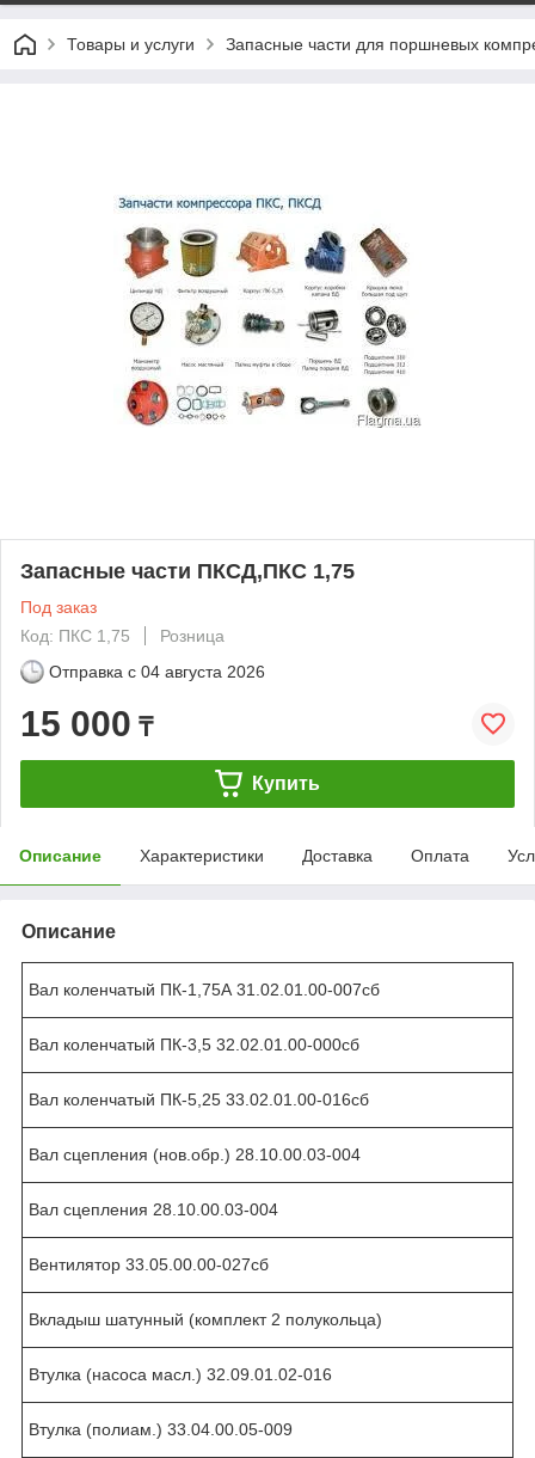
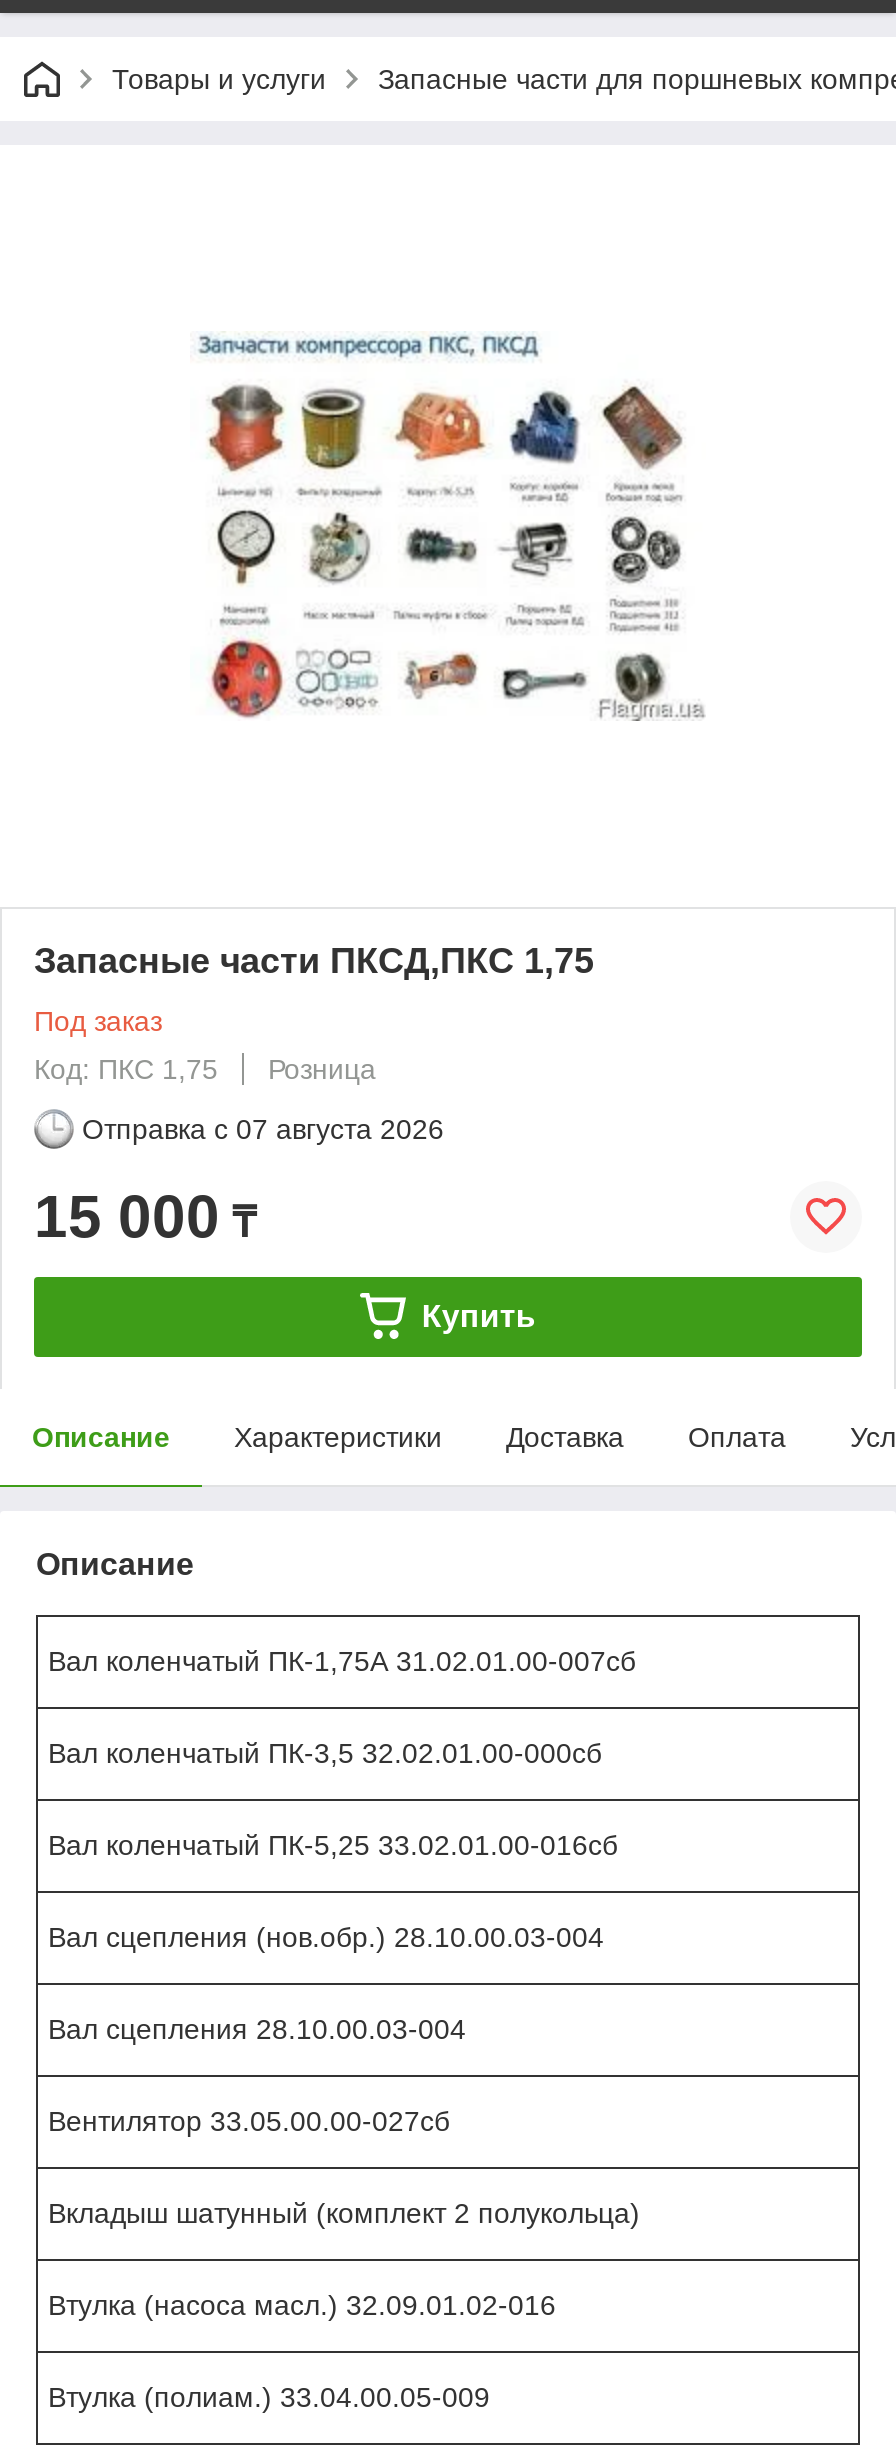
- Отправка с 04 августа 2026
+ Отправка с 07 августа 2026
